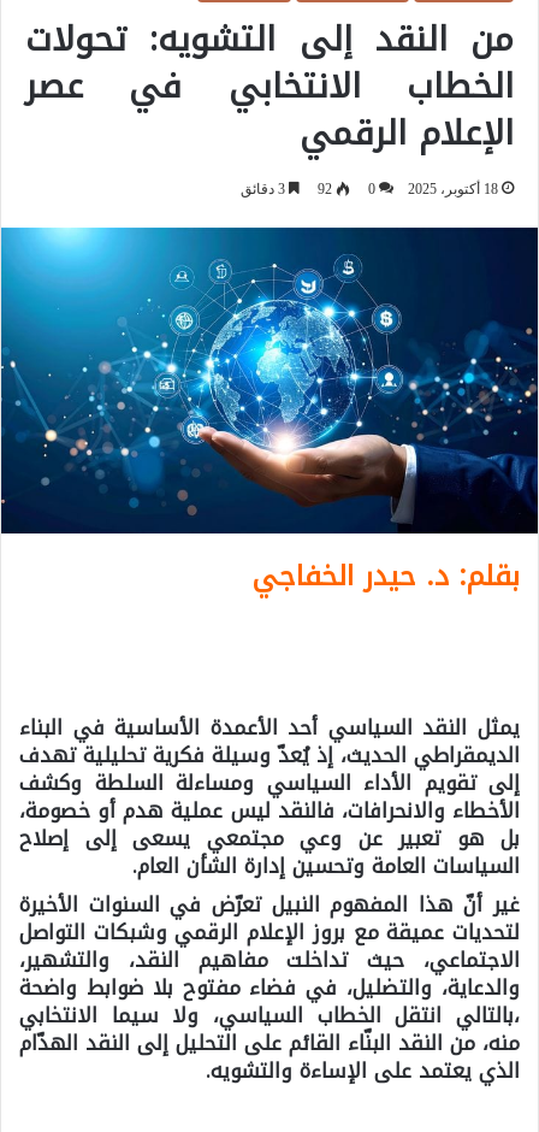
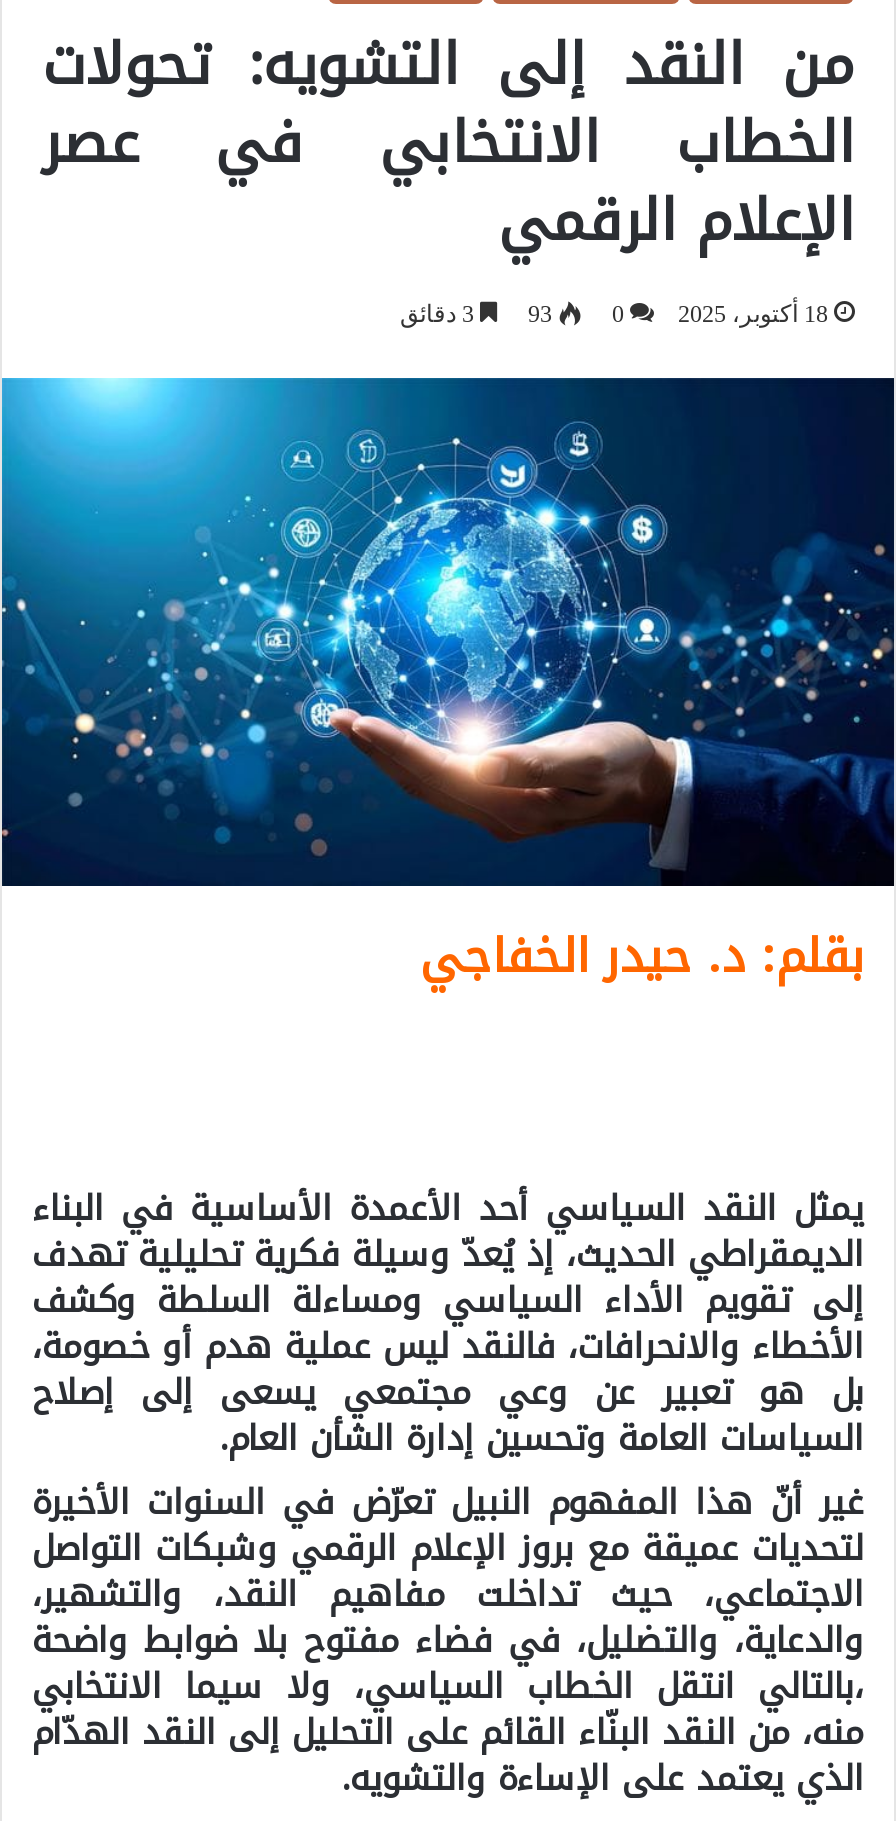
- 92
+ 93
